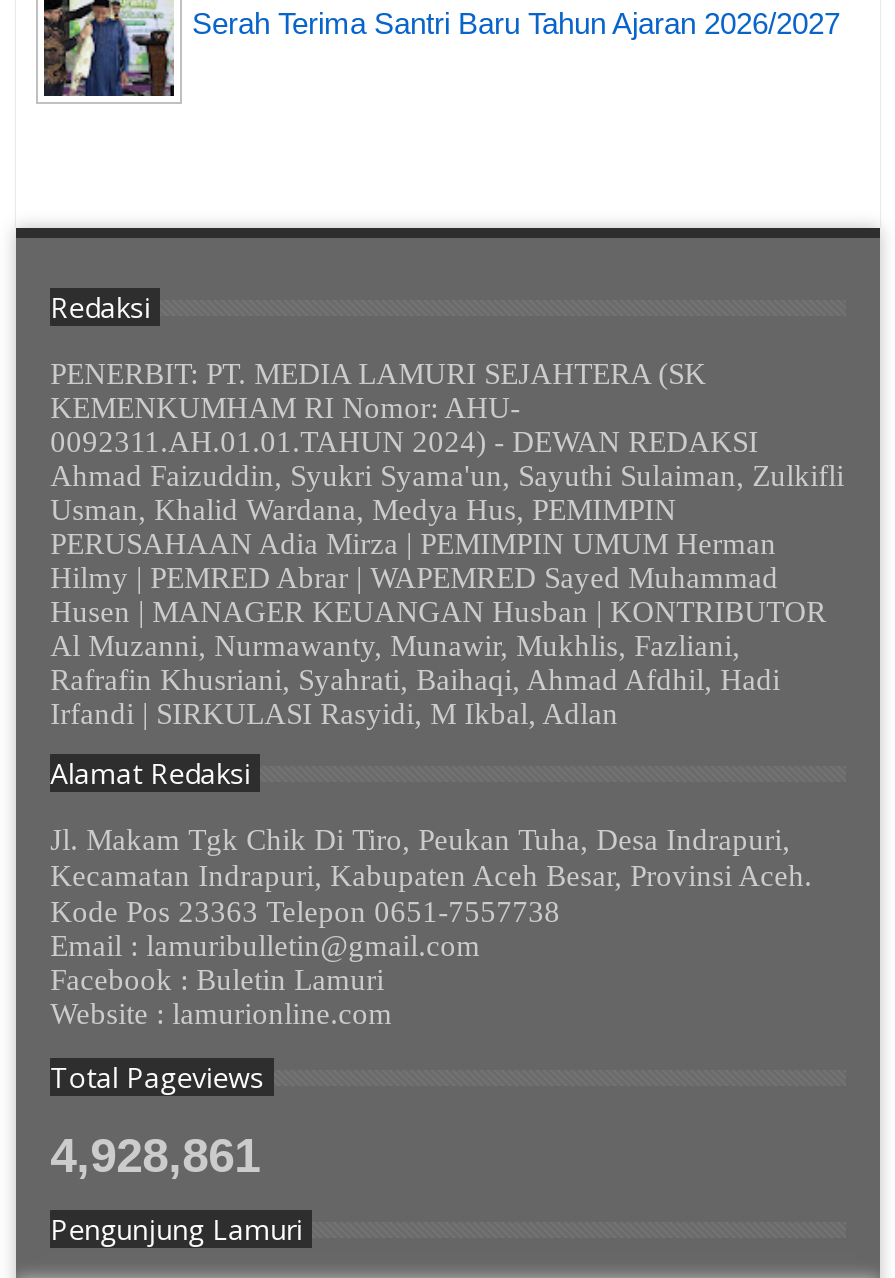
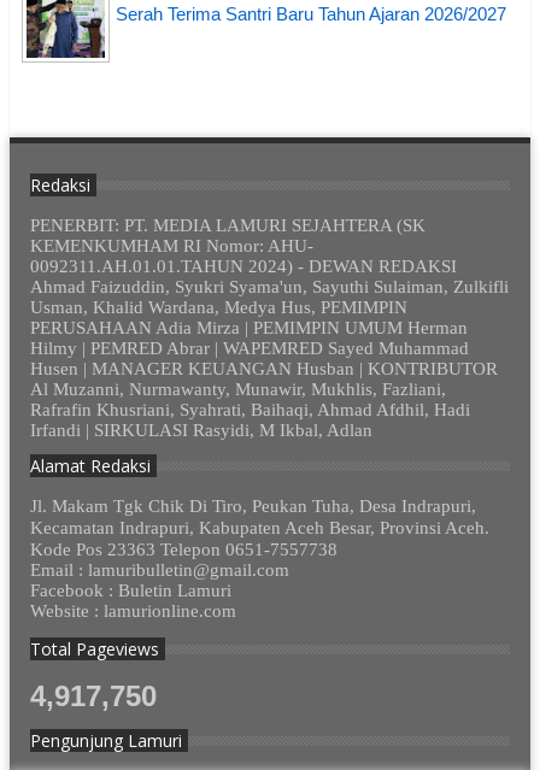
- 4,928,861
+ 4,917,750
